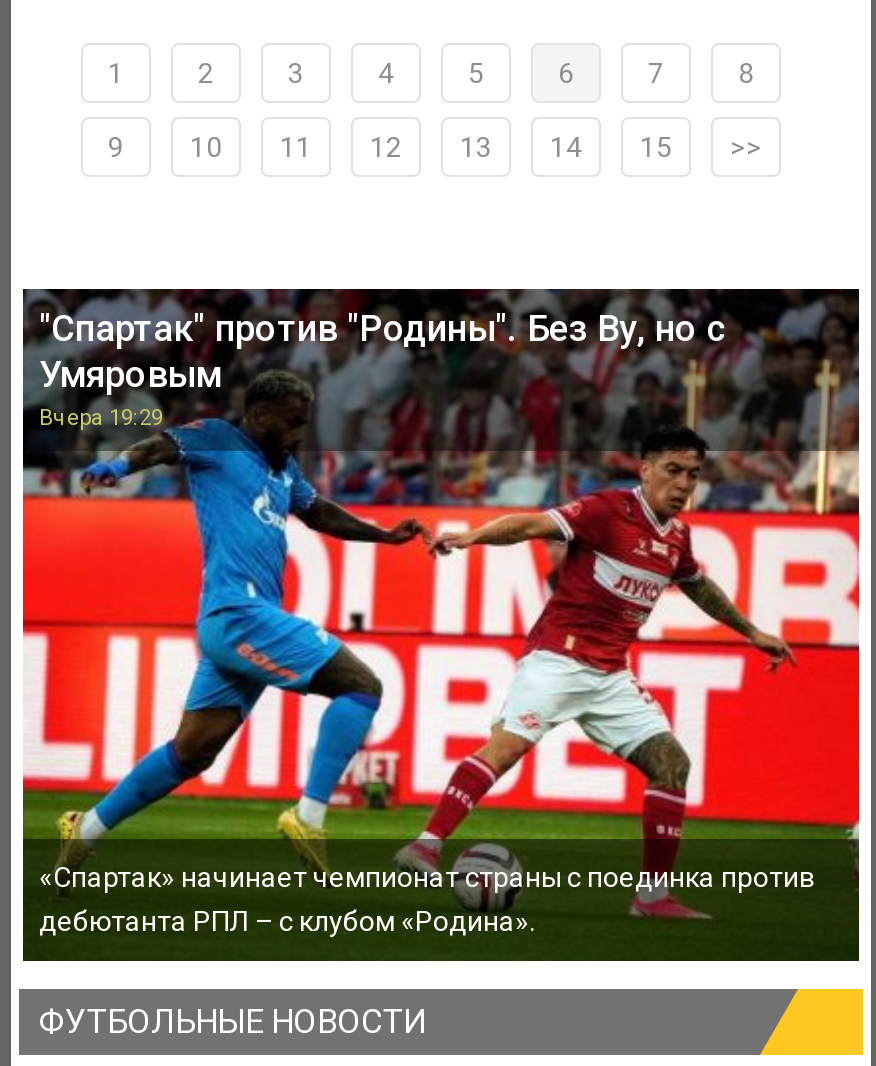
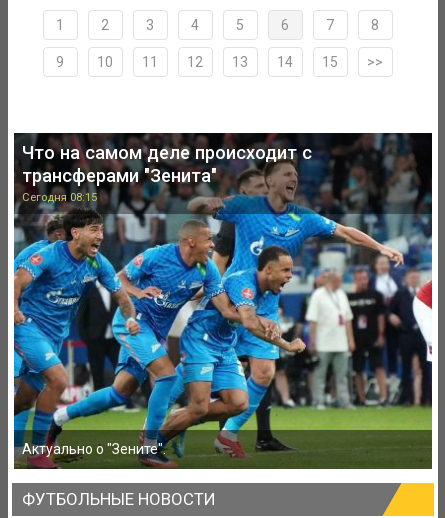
- [image]
- "Спартак" против "Родины". Без Ву, но с
- Умяровым
- Вчера 19:29
+ [image]
+ Что на самом деле происходит с
+ трансферами "Зенита"
+ Сегодня 08:15

- «Спартак» начинает чемпионат страны с поединка против
- дебютанта РПЛ – с клубом «Родина».
+ Актуально о "Зените".
